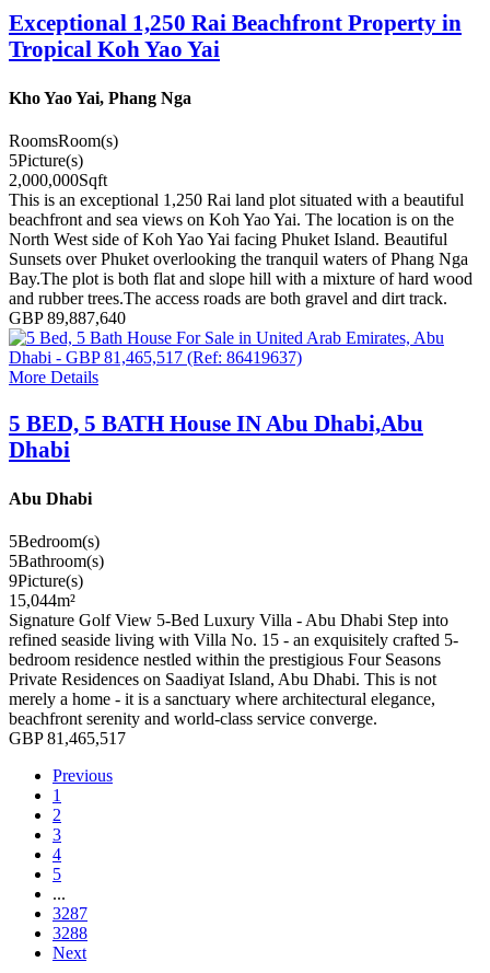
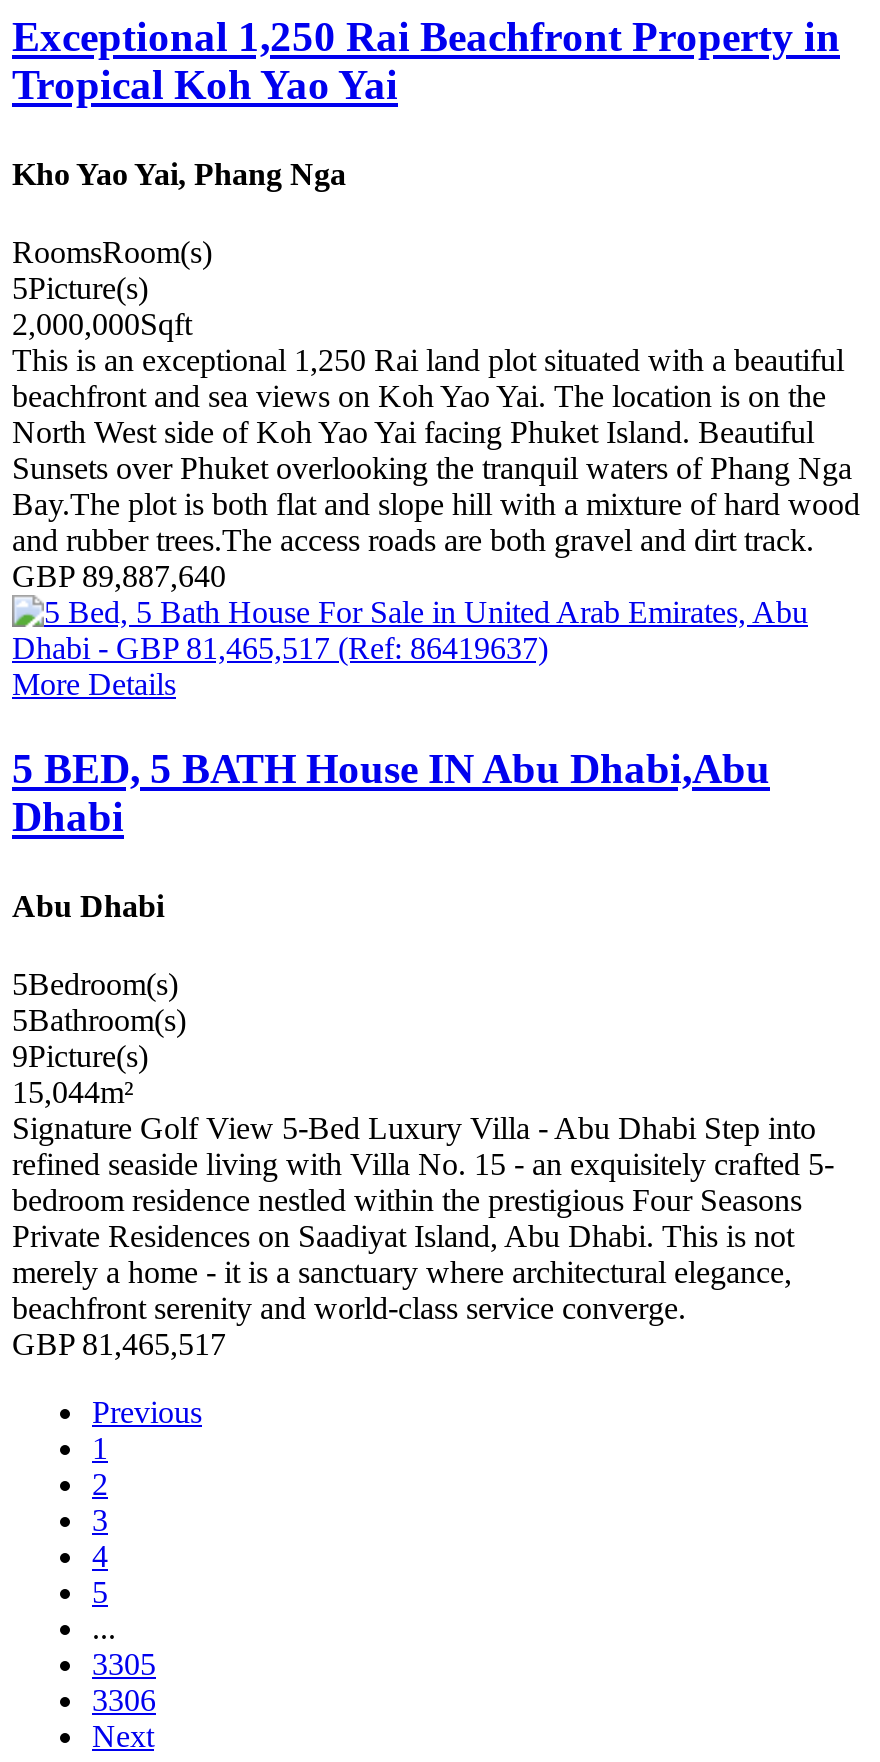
- 3287
+ 3305

- 3288
+ 3306
